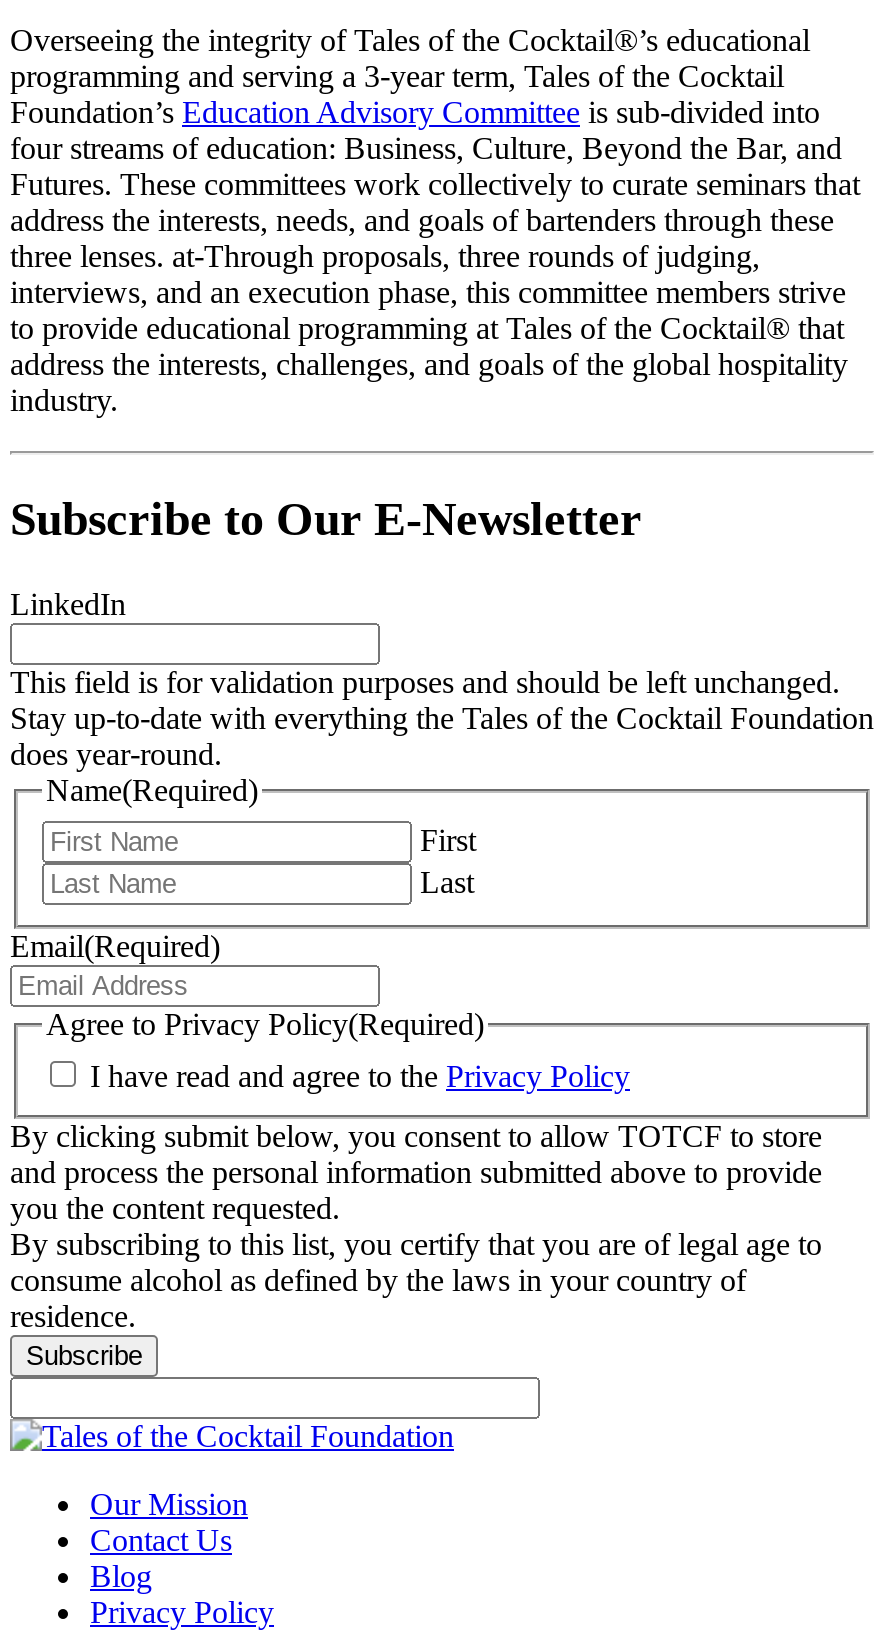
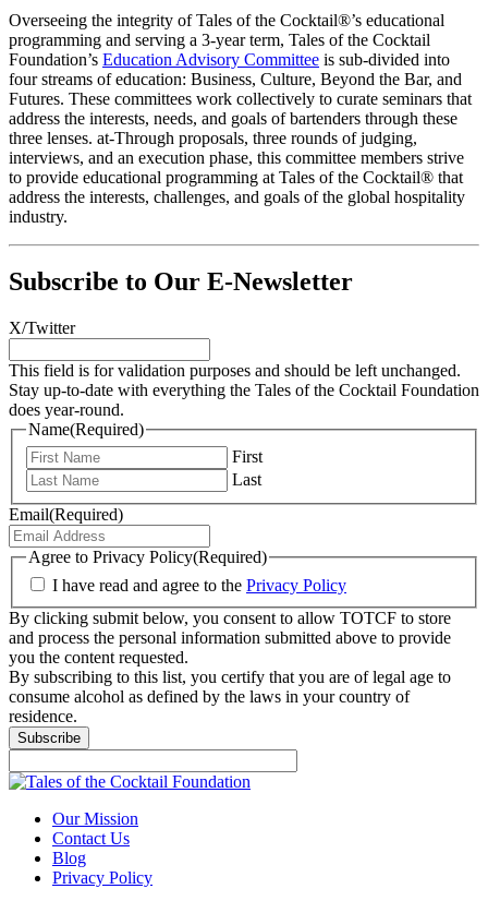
- LinkedIn
+ X/Twitter
